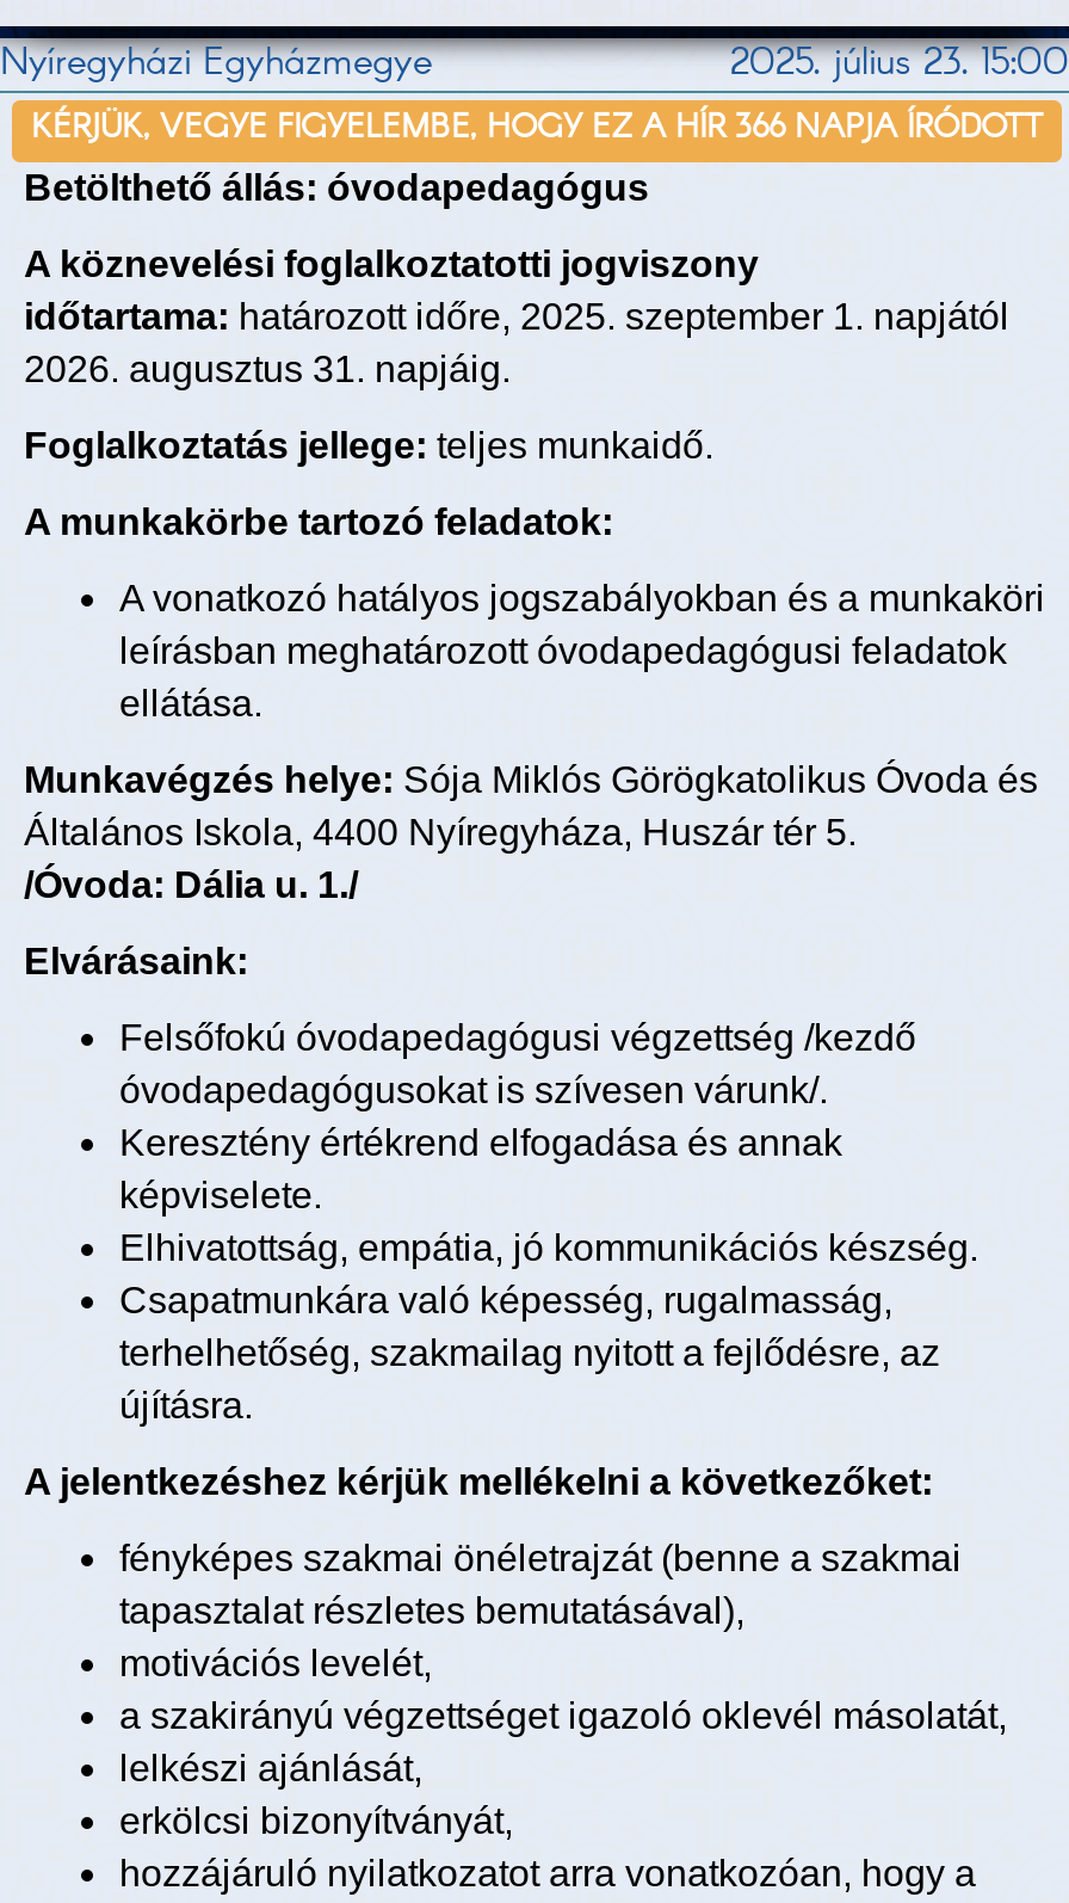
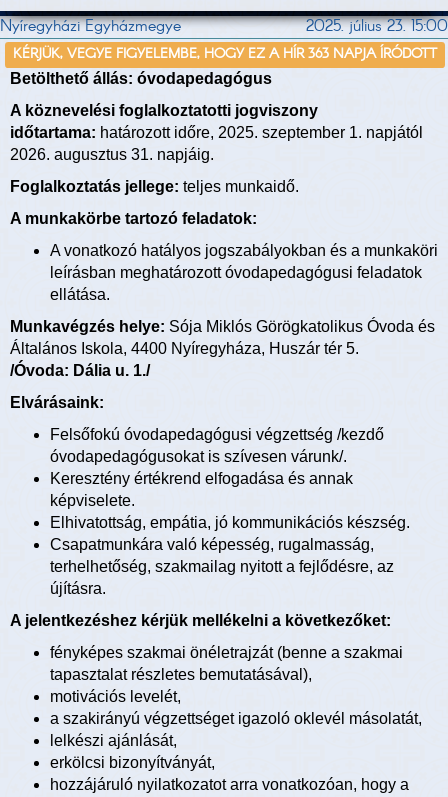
- KÉRJÜK, VEGYE FIGYELEMBE, HOGY EZ A HÍR 366 NAPJA ÍRÓDOTT
+ KÉRJÜK, VEGYE FIGYELEMBE, HOGY EZ A HÍR 363 NAPJA ÍRÓDOTT
